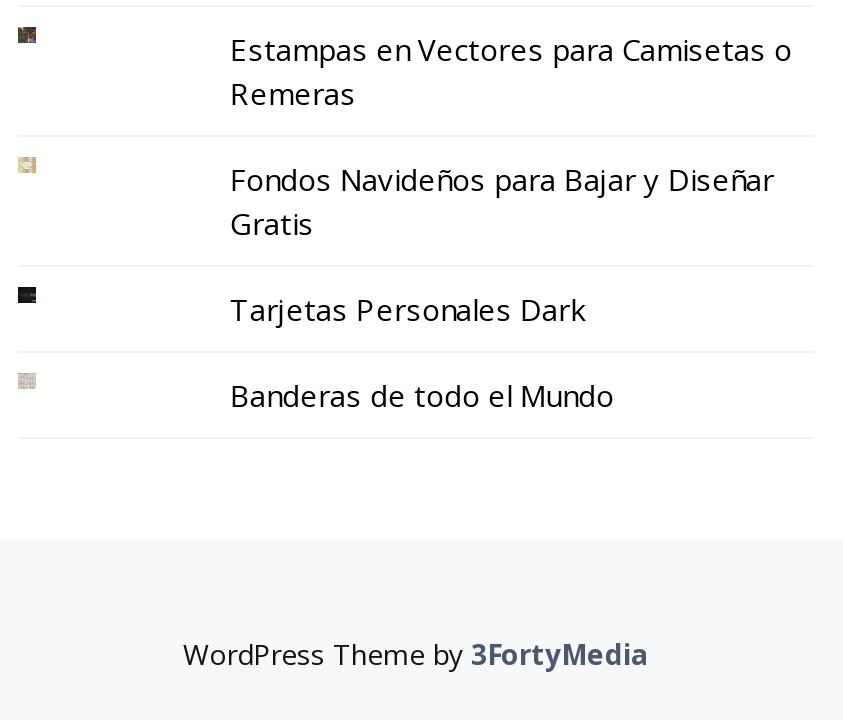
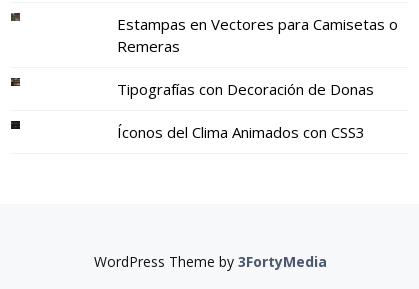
- Fondos Navideños para Bajar y Diseñar
- Gratis
- Tarjetas Personales Dark
- Banderas de todo el Mundo
+ Tipografías con Decoración de Donas
+ Íconos del Clima Animados con CSS3
